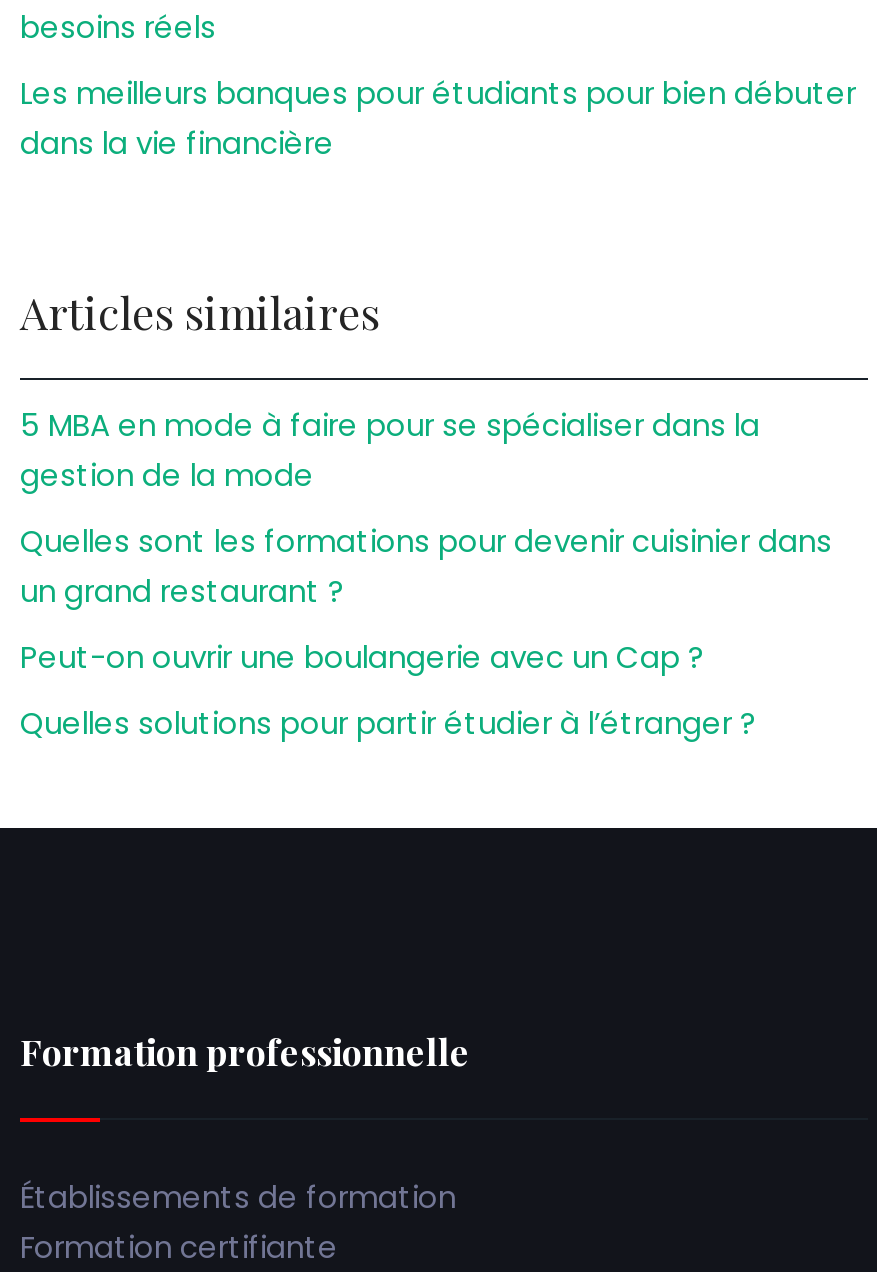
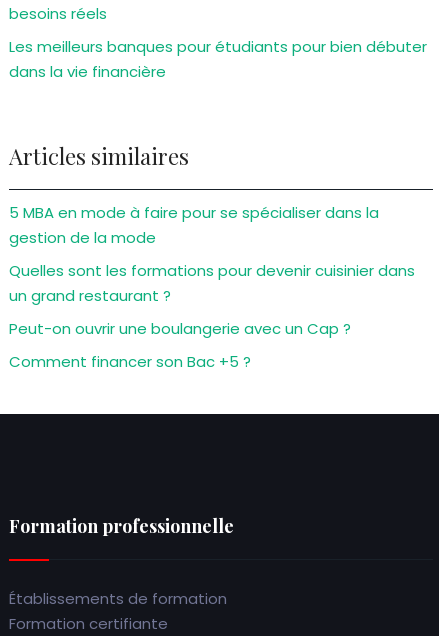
- Quelles solutions pour partir étudier à l’étranger ?
+ Comment financer son Bac +5 ?
